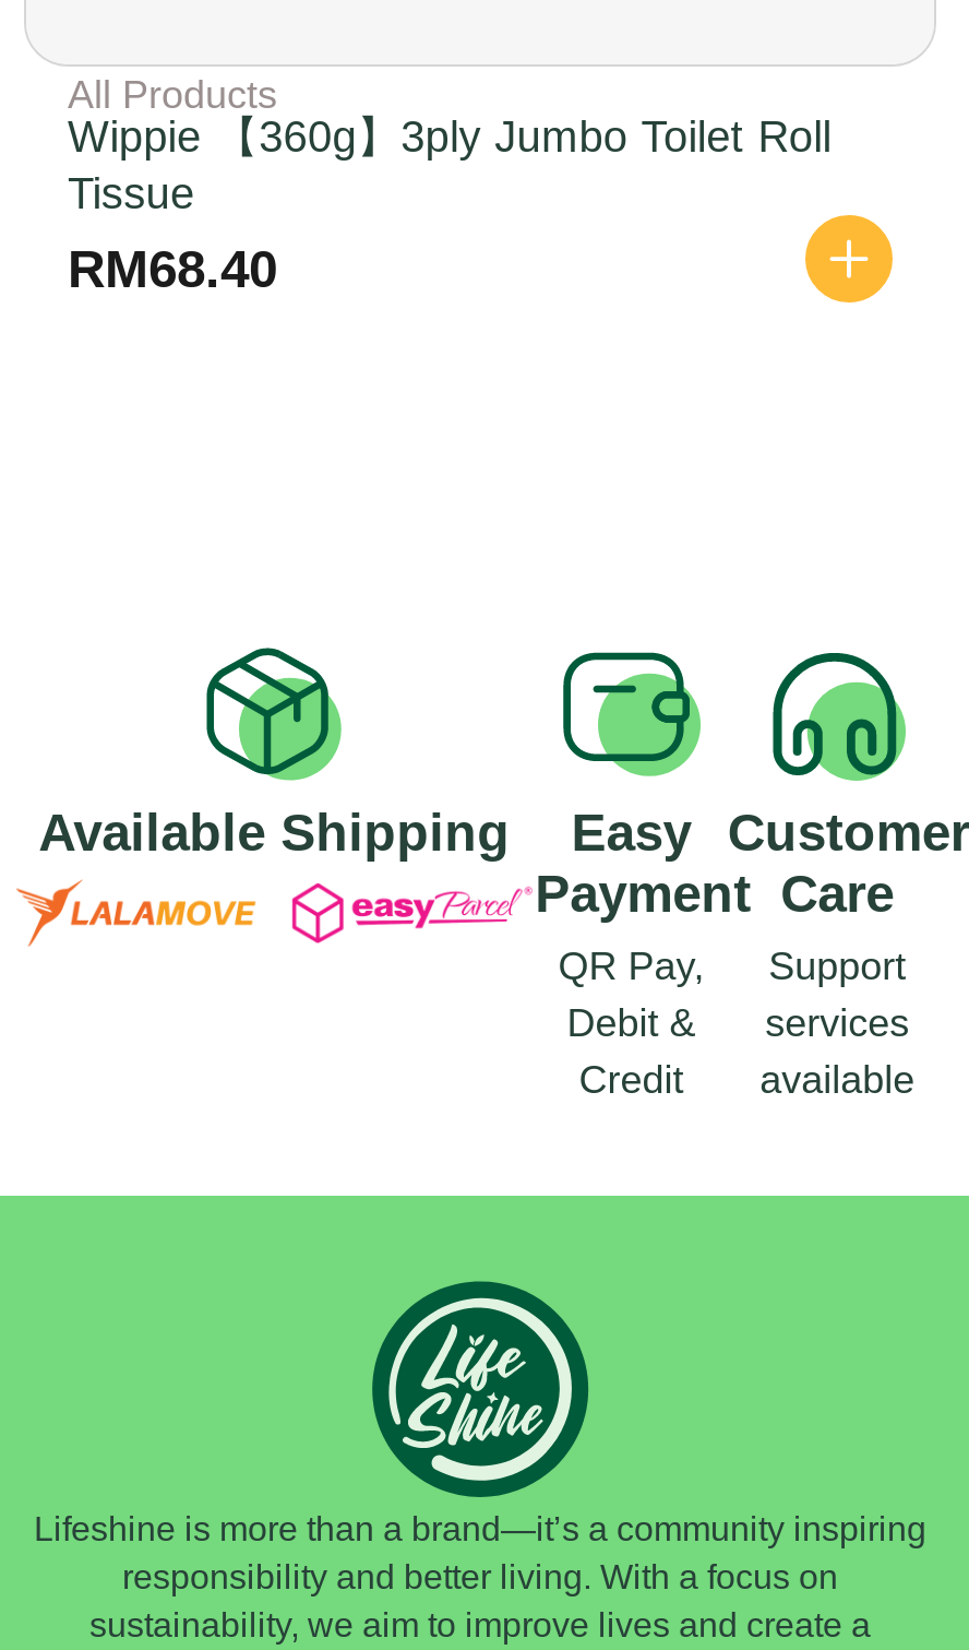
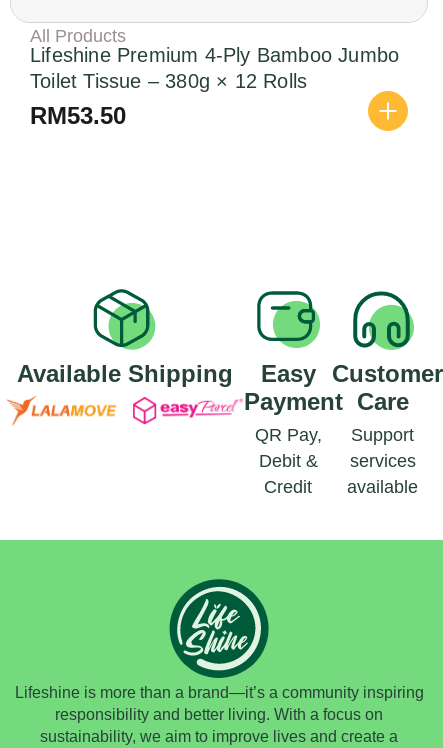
- Wippie 【360g】3ply Jumbo Toilet Roll
- Tissue
- RM68.40
+ Lifeshine Premium 4-Ply Bamboo Jumbo
+ Toilet Tissue – 380g × 12 Rolls
+ RM53.50
